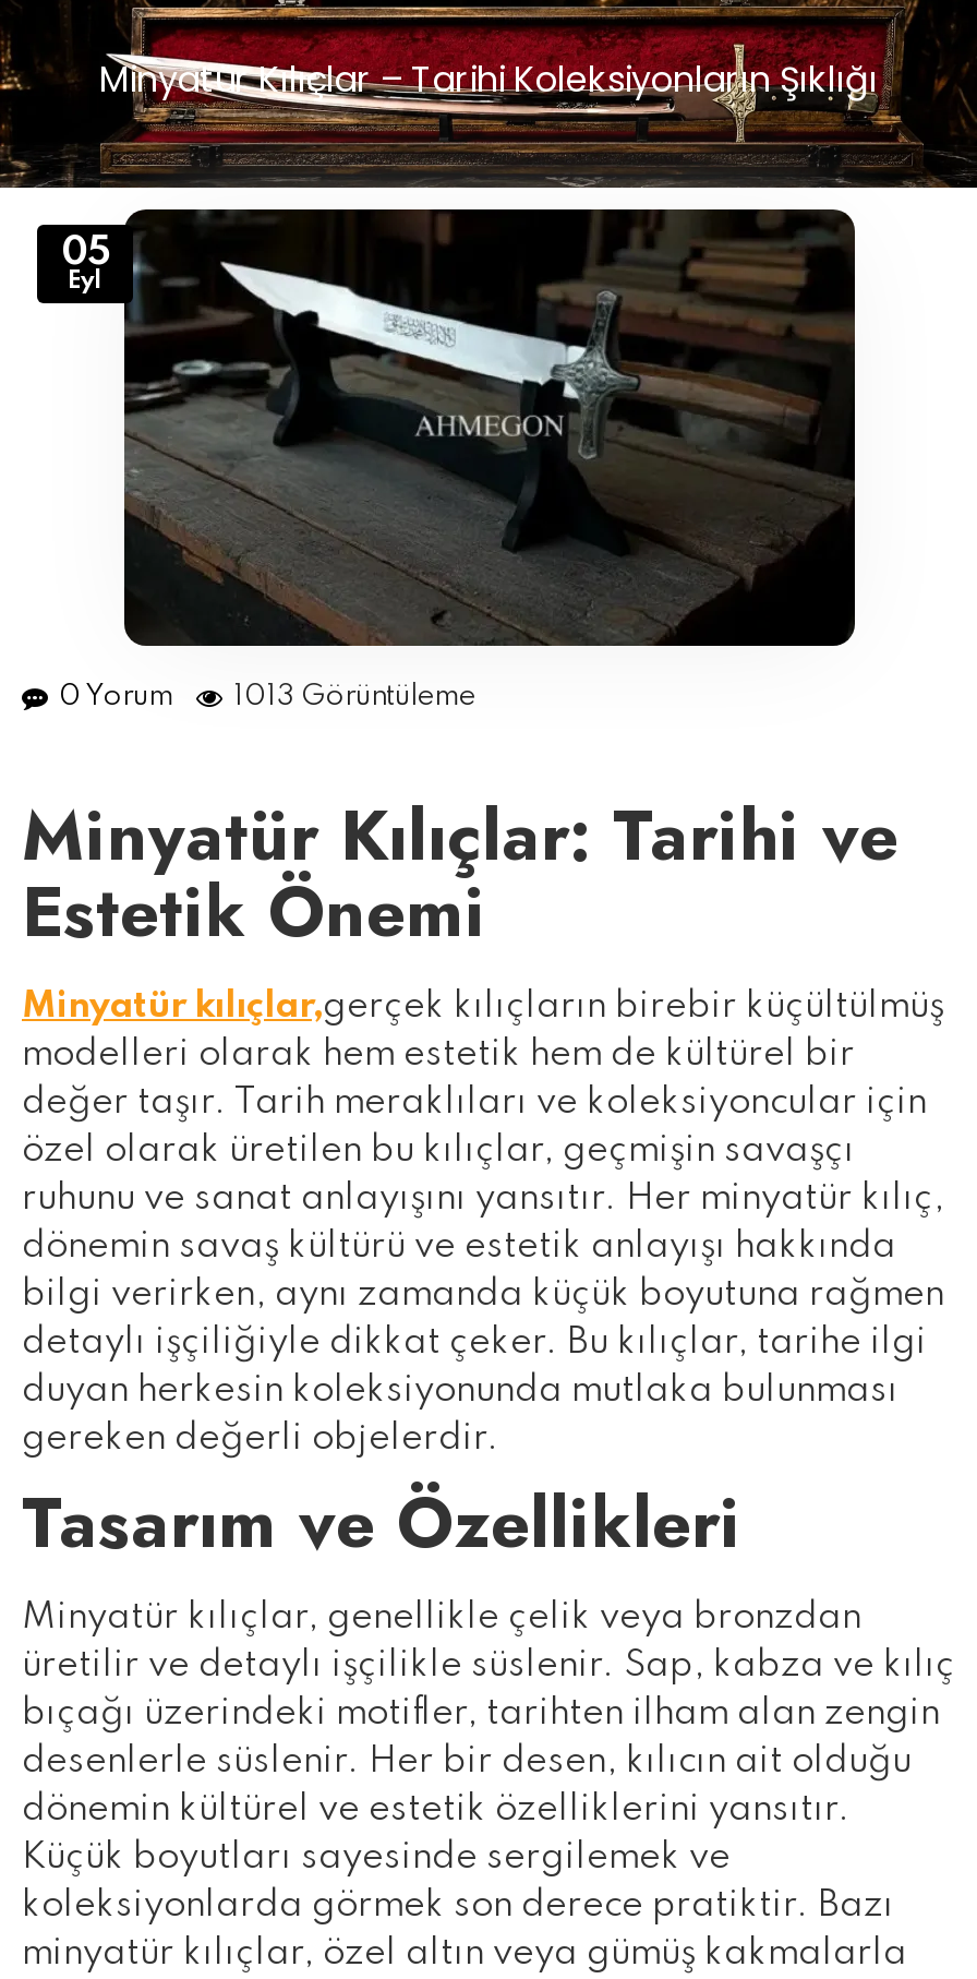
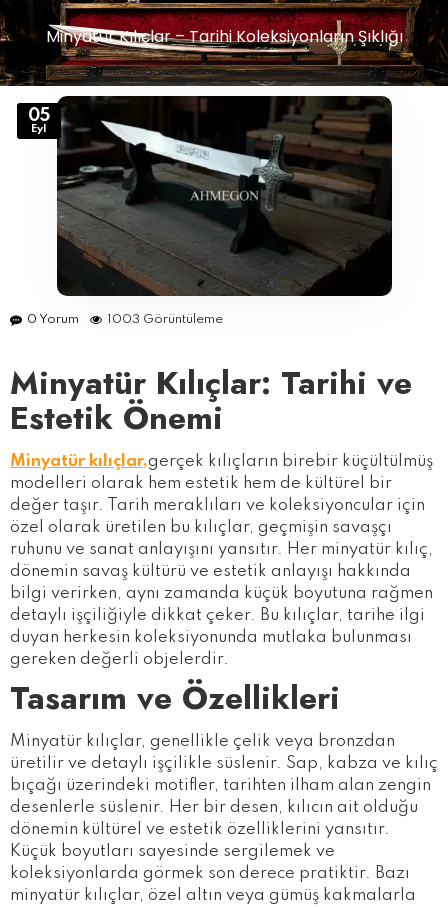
- 1013 Görüntüleme
+ 1003 Görüntüleme
